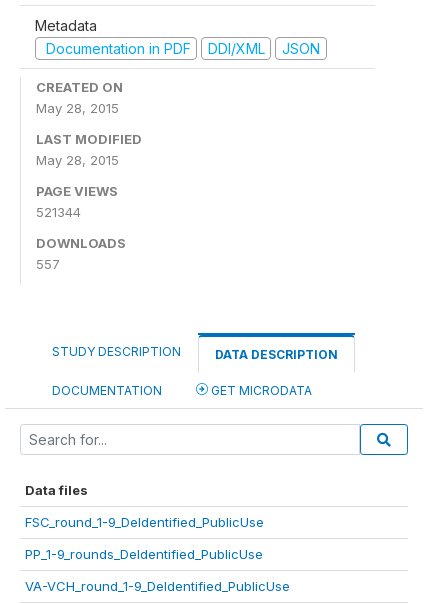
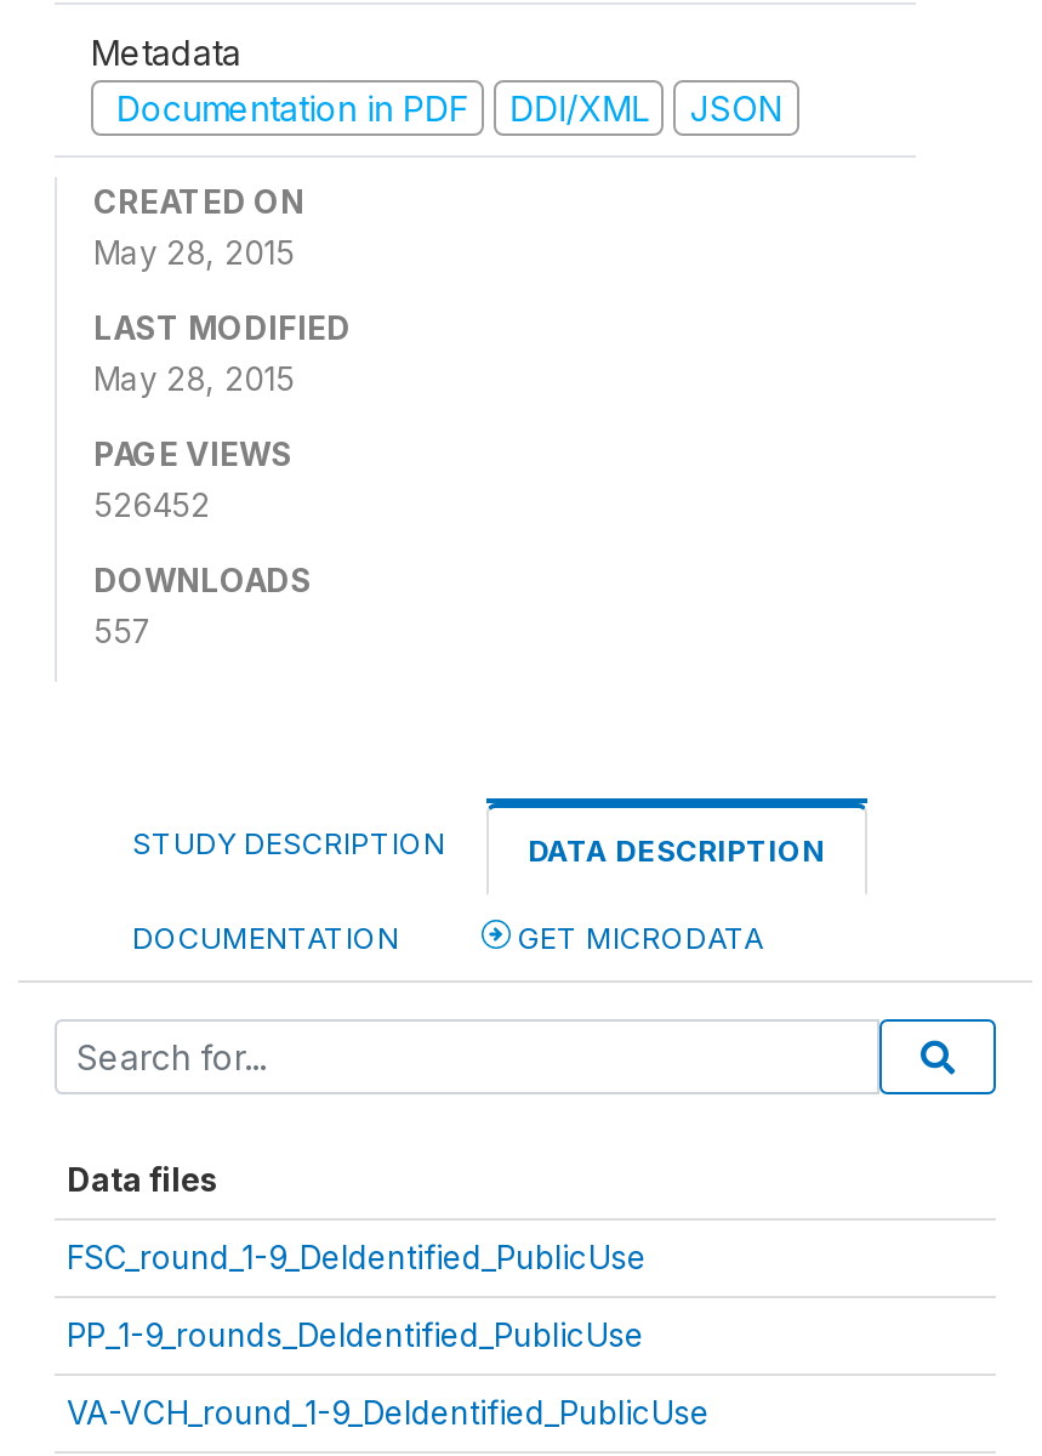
- 521344
+ 526452
